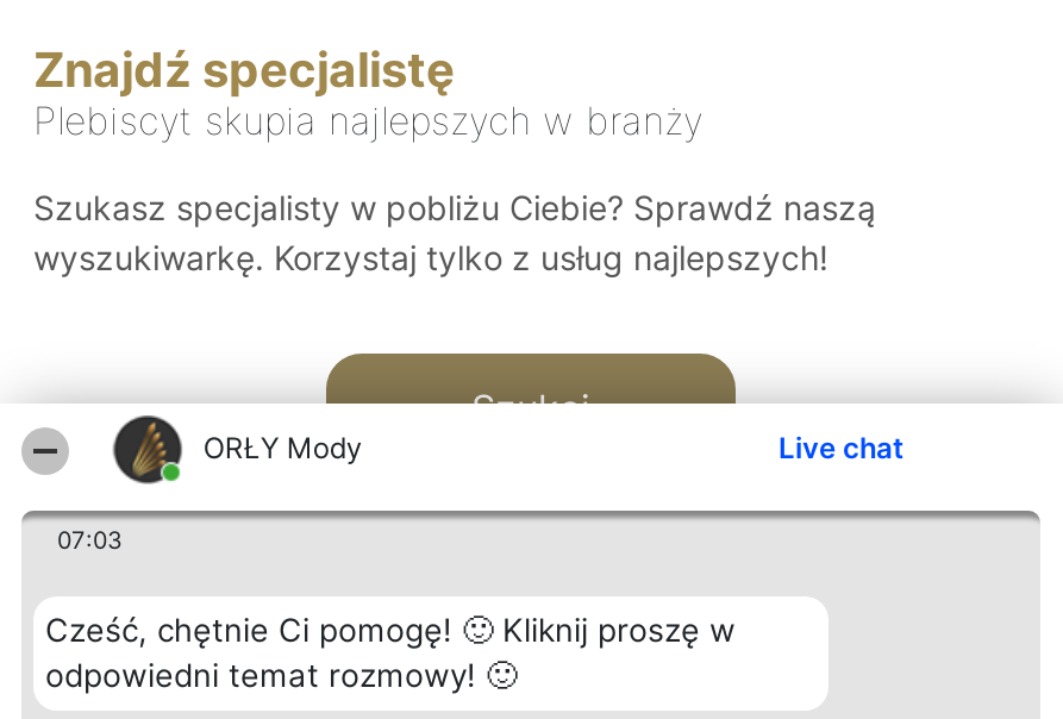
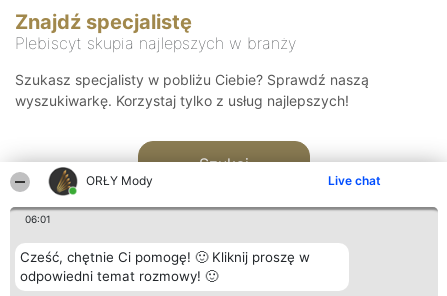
- 07:03
+ 06:01
